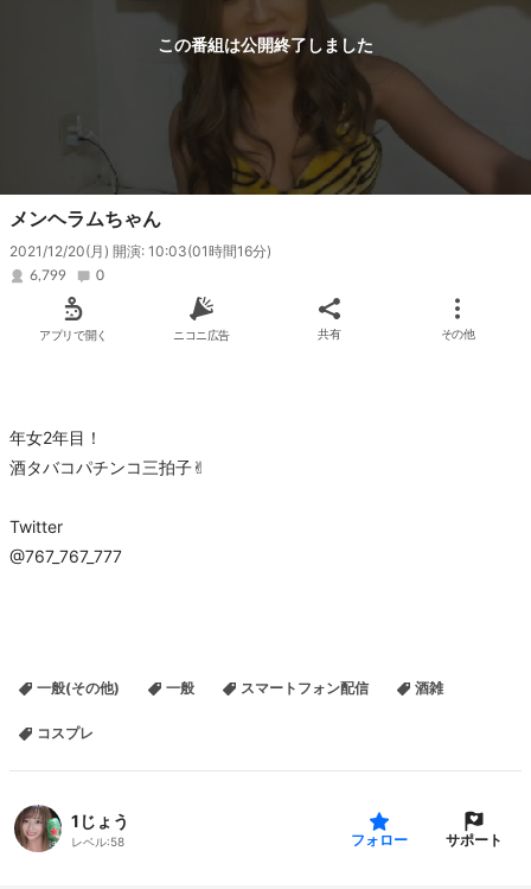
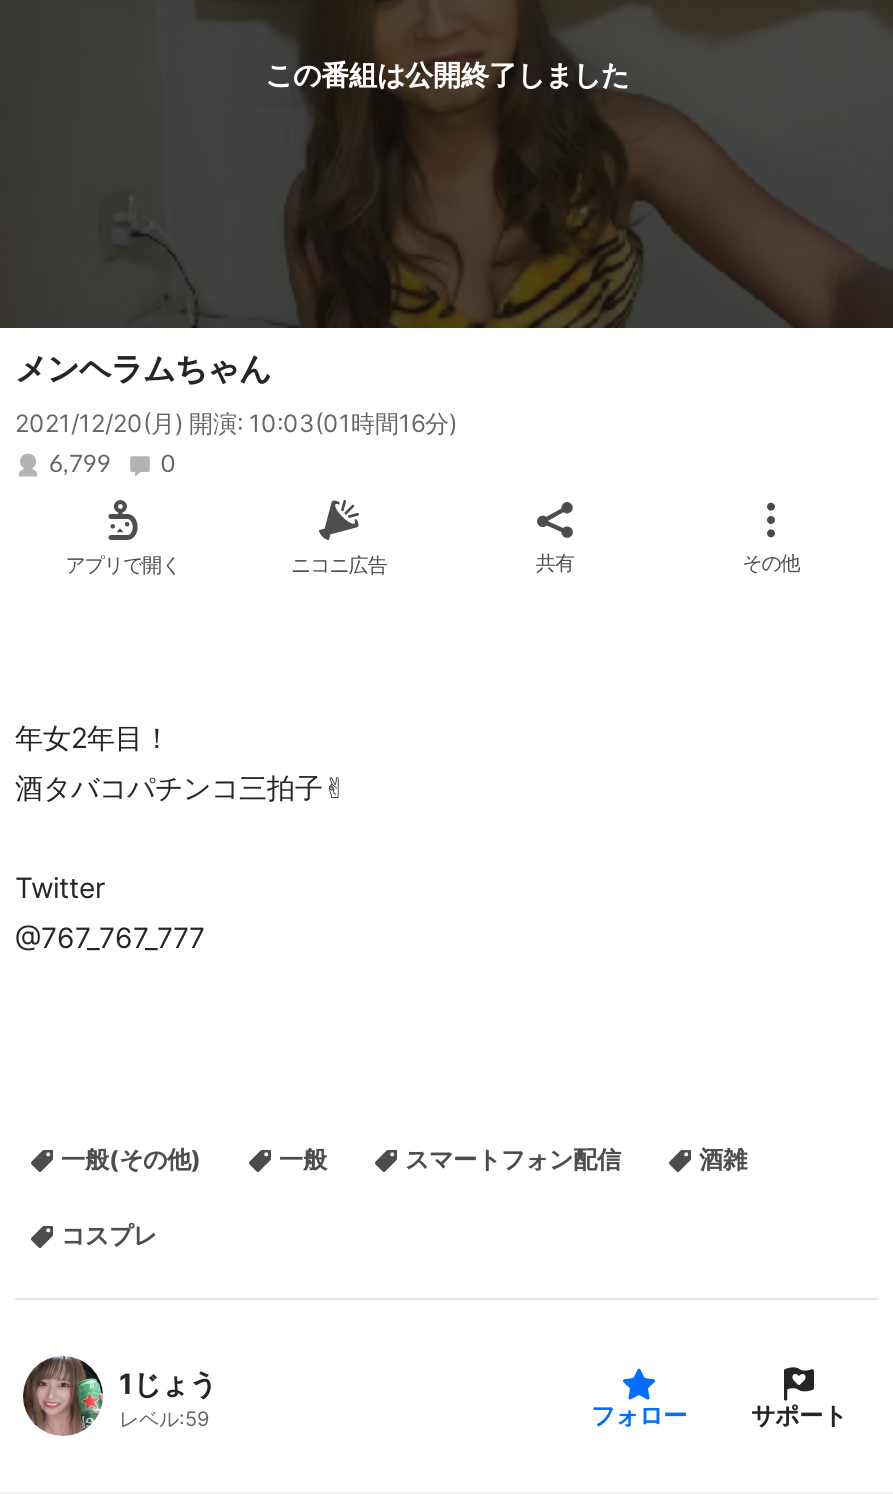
- レベル:58
+ レベル:59
